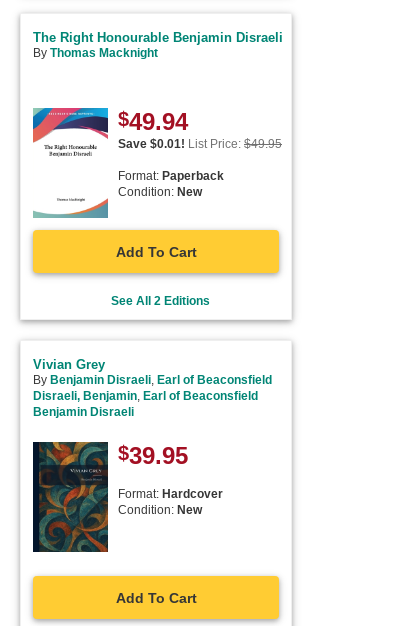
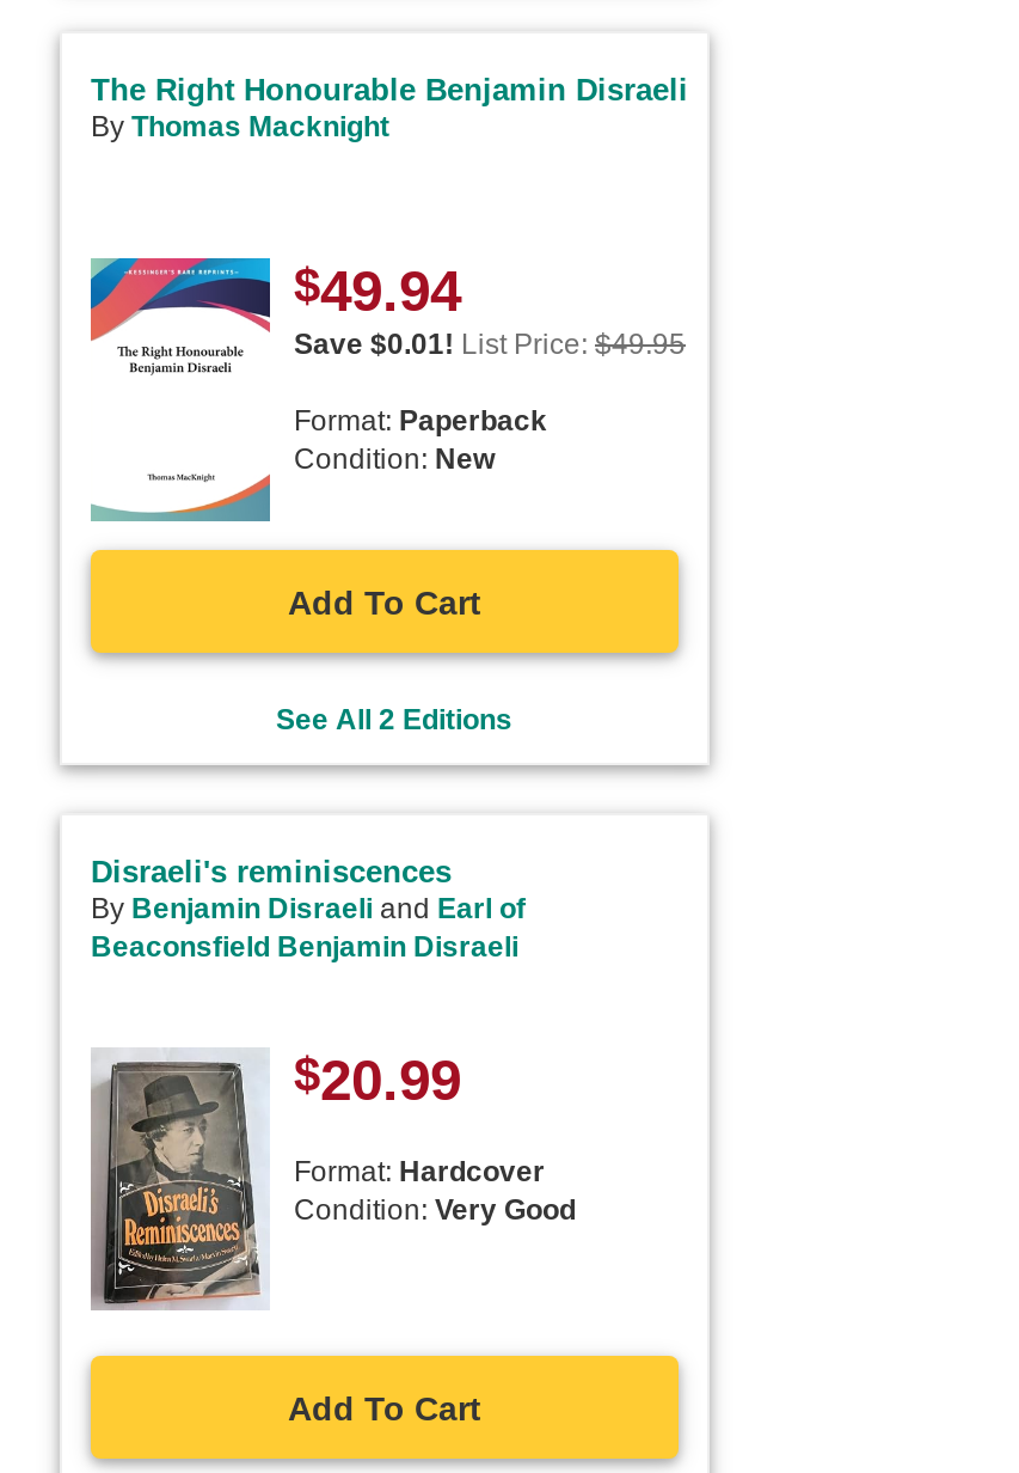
- Vivian Grey
- By Benjamin Disraeli, Earl of Beaconsfield
- Disraeli, Benjamin, Earl of Beaconsfield
- Benjamin Disraeli
+ Disraeli's reminiscences
+ By Benjamin Disraeli and Earl of
+ Beaconsfield Benjamin Disraeli

- [image]
- $39.95
+ [image]
+ $20.99

- Condition: New
+ Condition: Very Good
